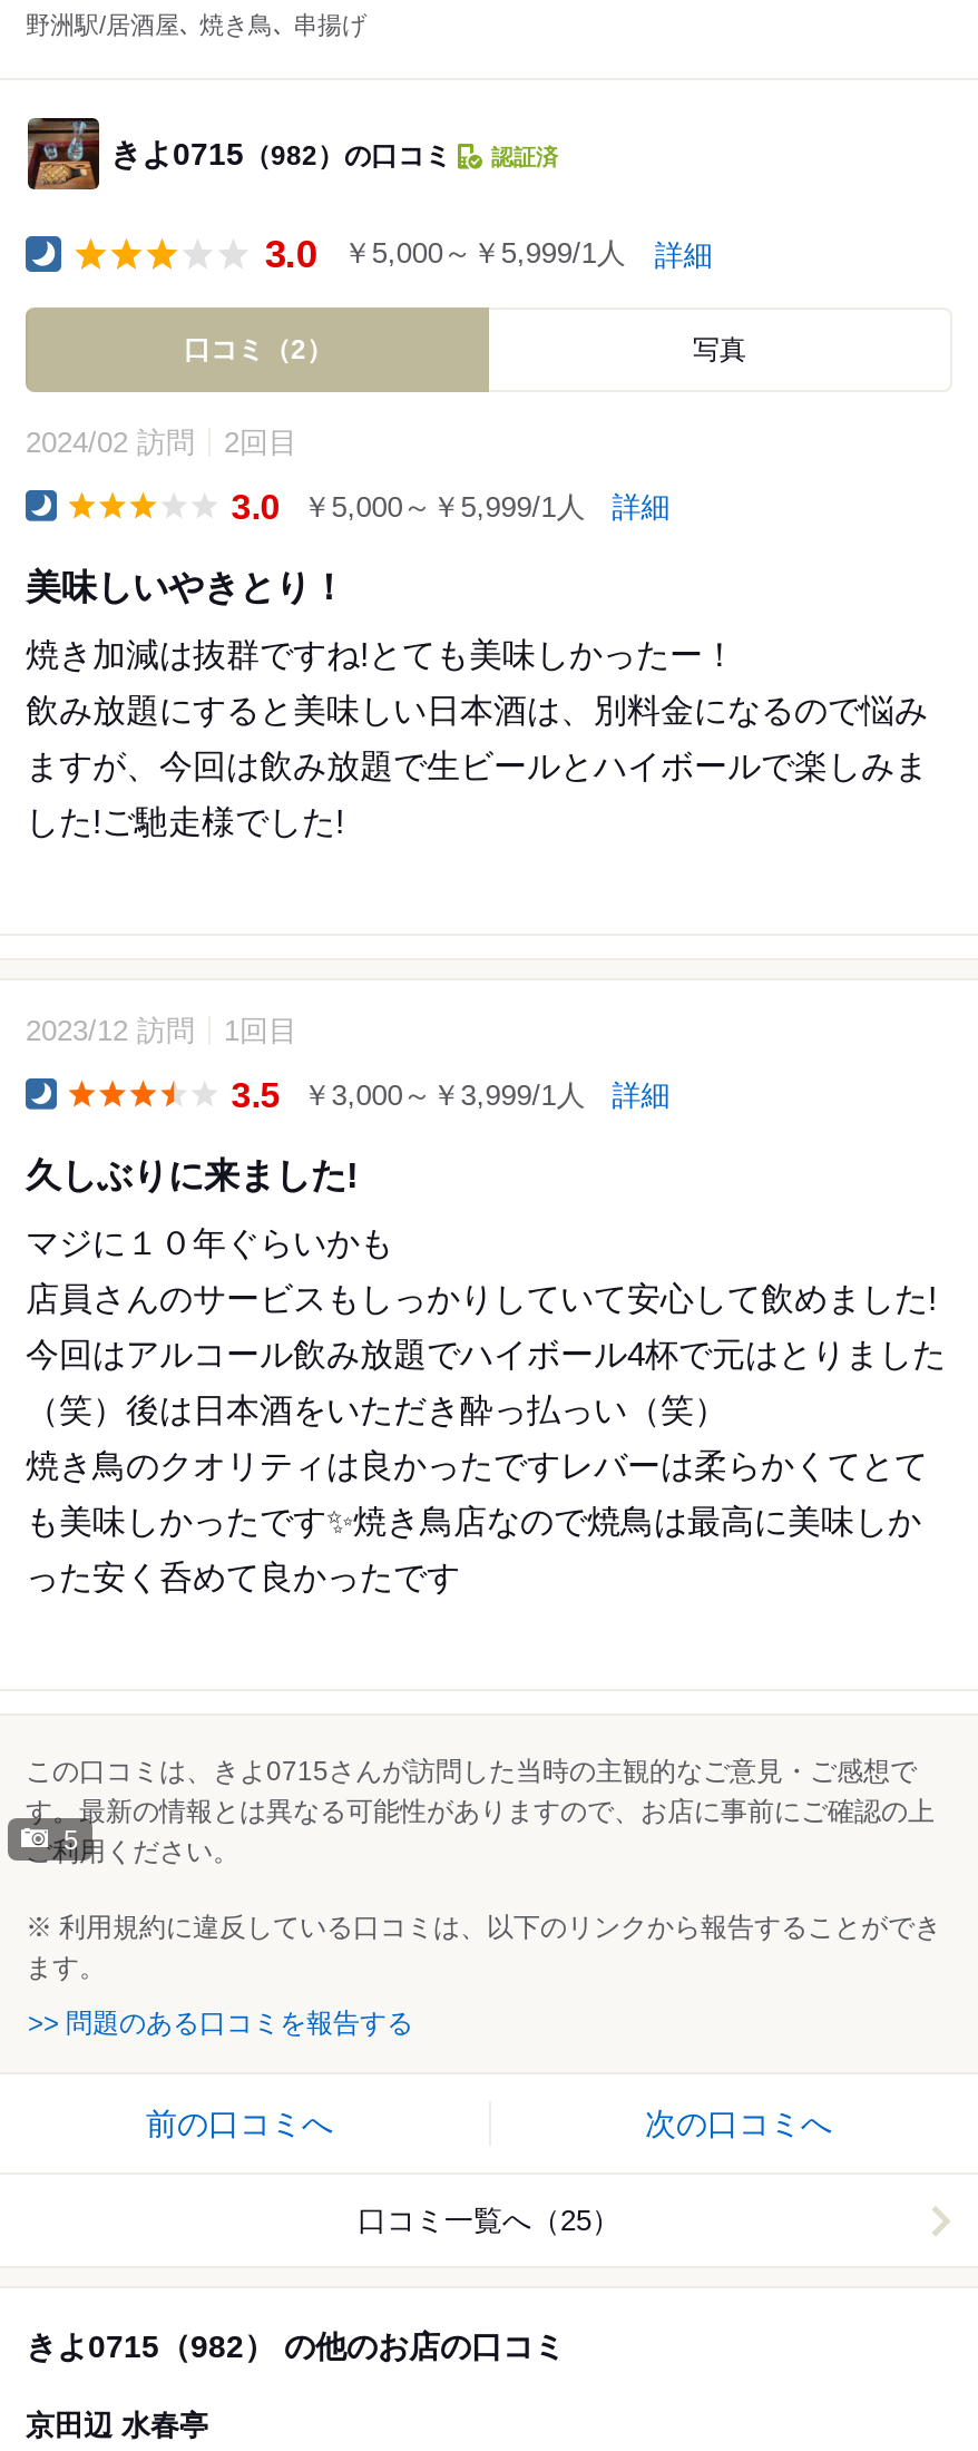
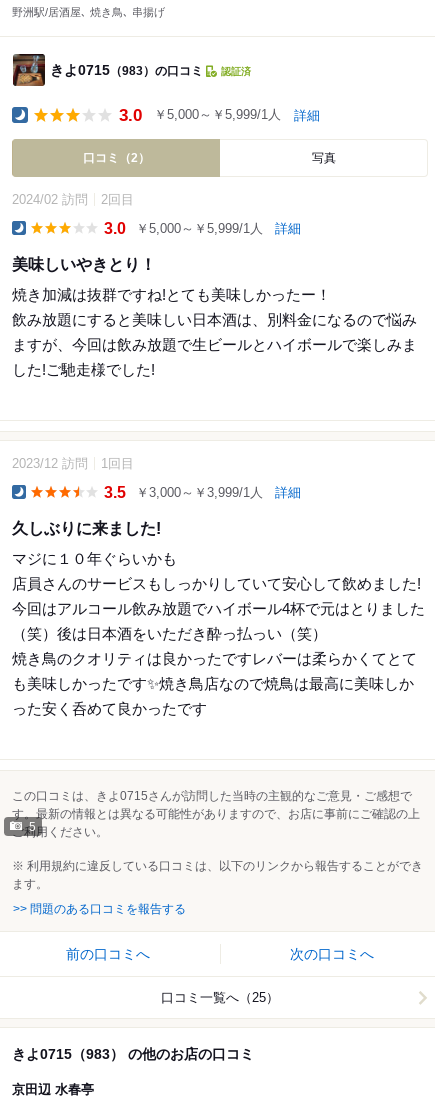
- きよ0715（982）の口コミ
+ きよ0715（983）の口コミ

- きよ0715（982） の他のお店の口コミ
+ きよ0715（983） の他のお店の口コミ
